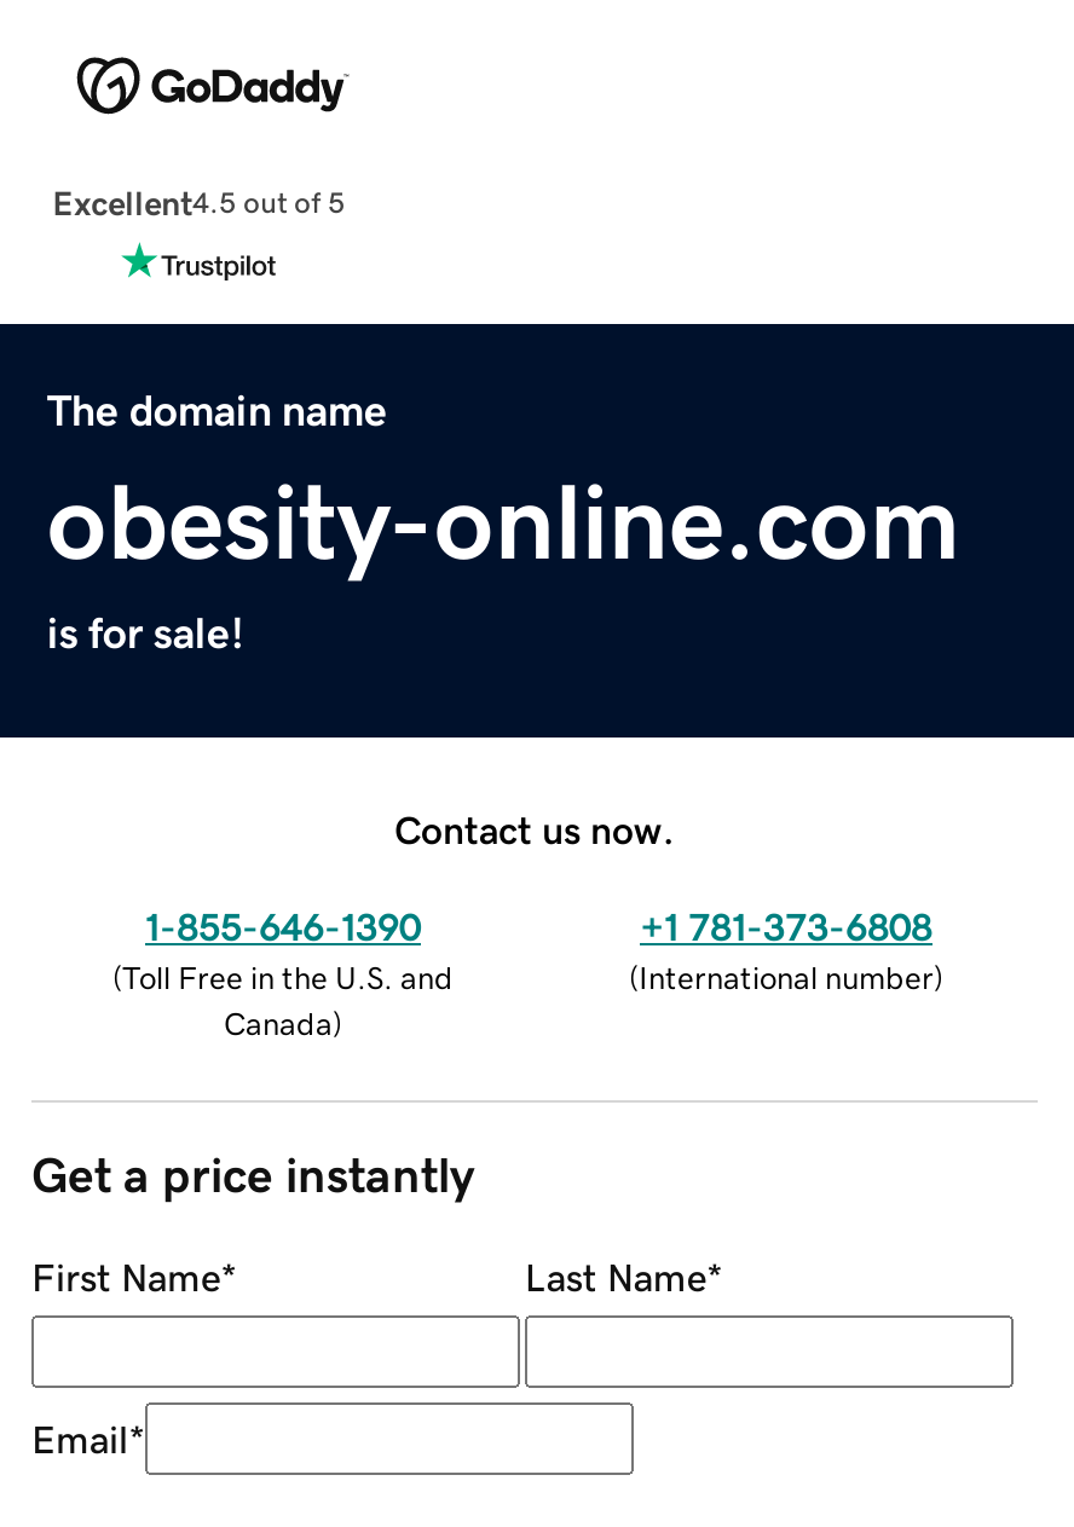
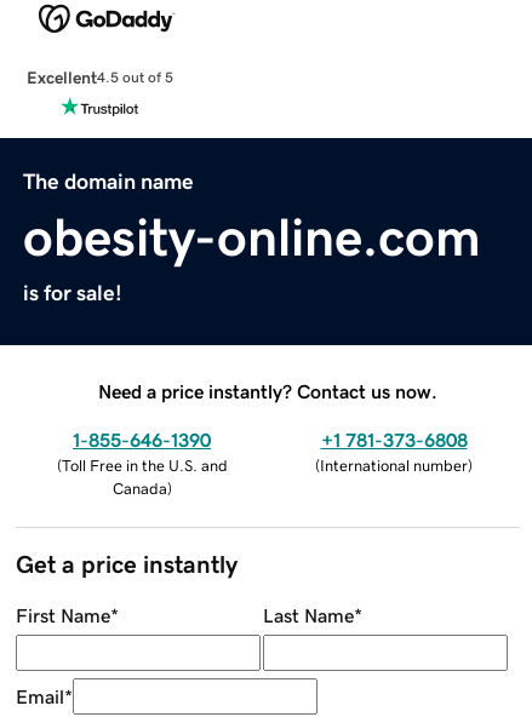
- Contact us now.
+ Need a price instantly? Contact us now.
